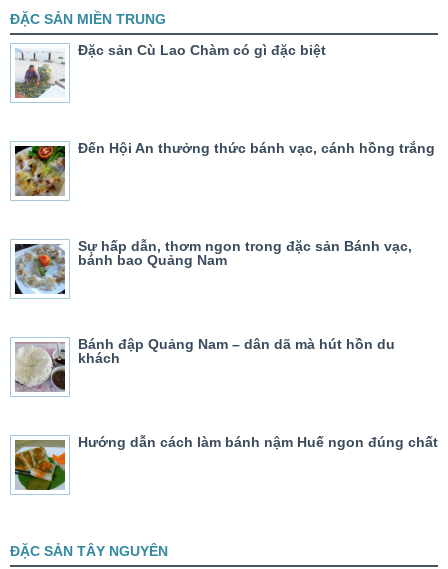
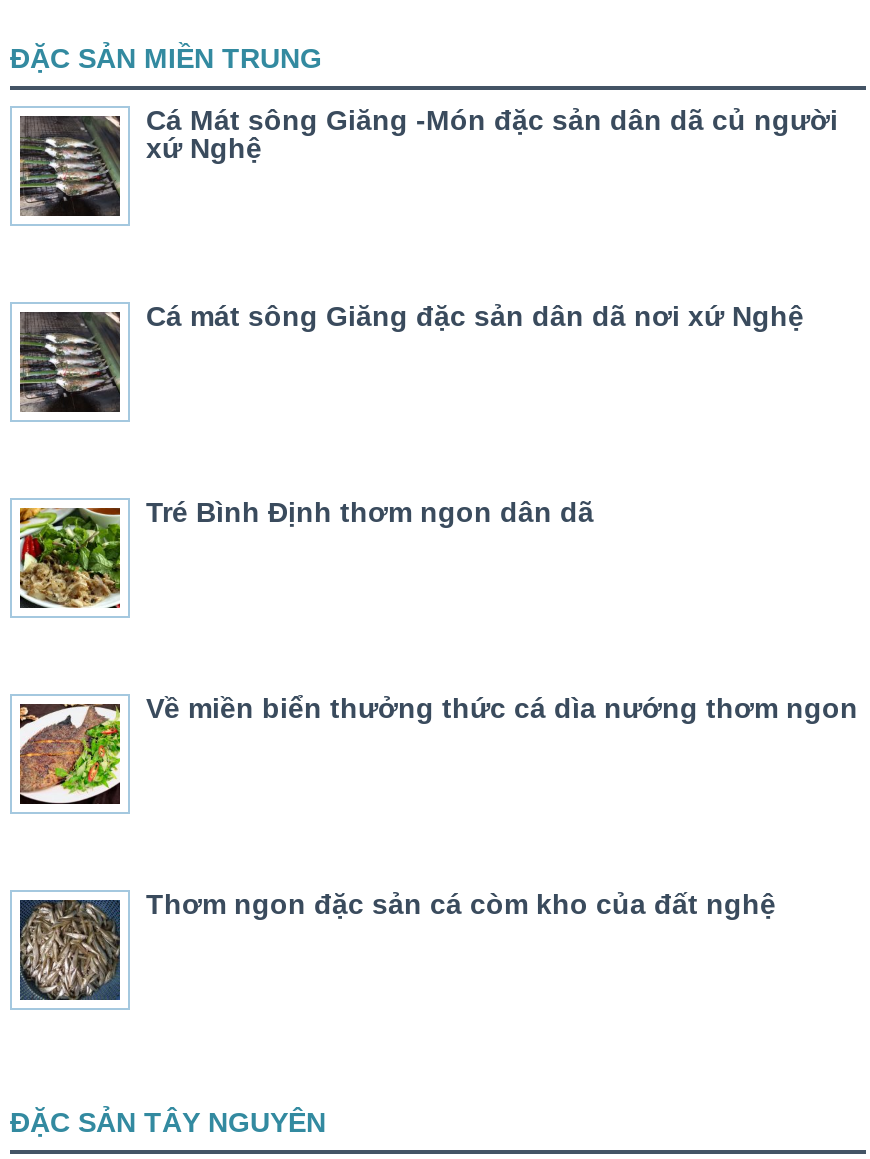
- [image]
- Đặc sản Cù Lao Chàm có gì đặc biệt
+ [image]
+ Cá Mát sông Giăng -Món đặc sản dân dã củ người
+ xứ Nghệ

- [image]
- Đến Hội An thưởng thức bánh vạc, cánh hồng trắng
+ [image]
+ Cá mát sông Giăng đặc sản dân dã nơi xứ Nghệ

- [image]
- Sự hấp dẫn, thơm ngon trong đặc sản Bánh vạc,
- bánh bao Quảng Nam
+ [image]
+ Tré Bình Định thơm ngon dân dã

- [image]
- Bánh đập Quảng Nam – dân dã mà hút hồn du
- khách
+ [image]
+ Về miền biển thưởng thức cá dìa nướng thơm ngon

- [image]
- Hướng dẫn cách làm bánh nậm Huế ngon đúng chất
+ [image]
+ Thơm ngon đặc sản cá còm kho của đất nghệ
